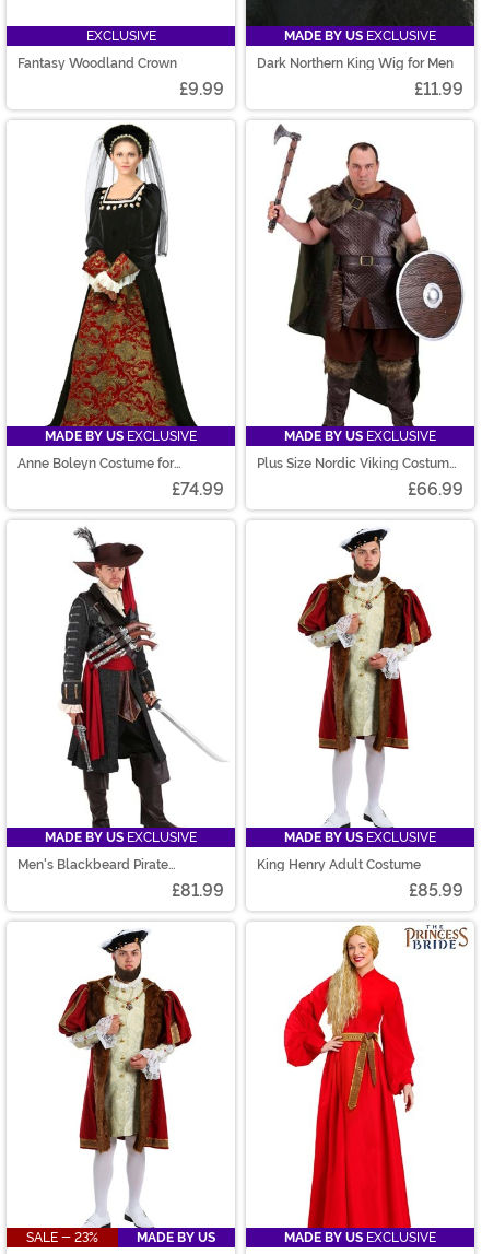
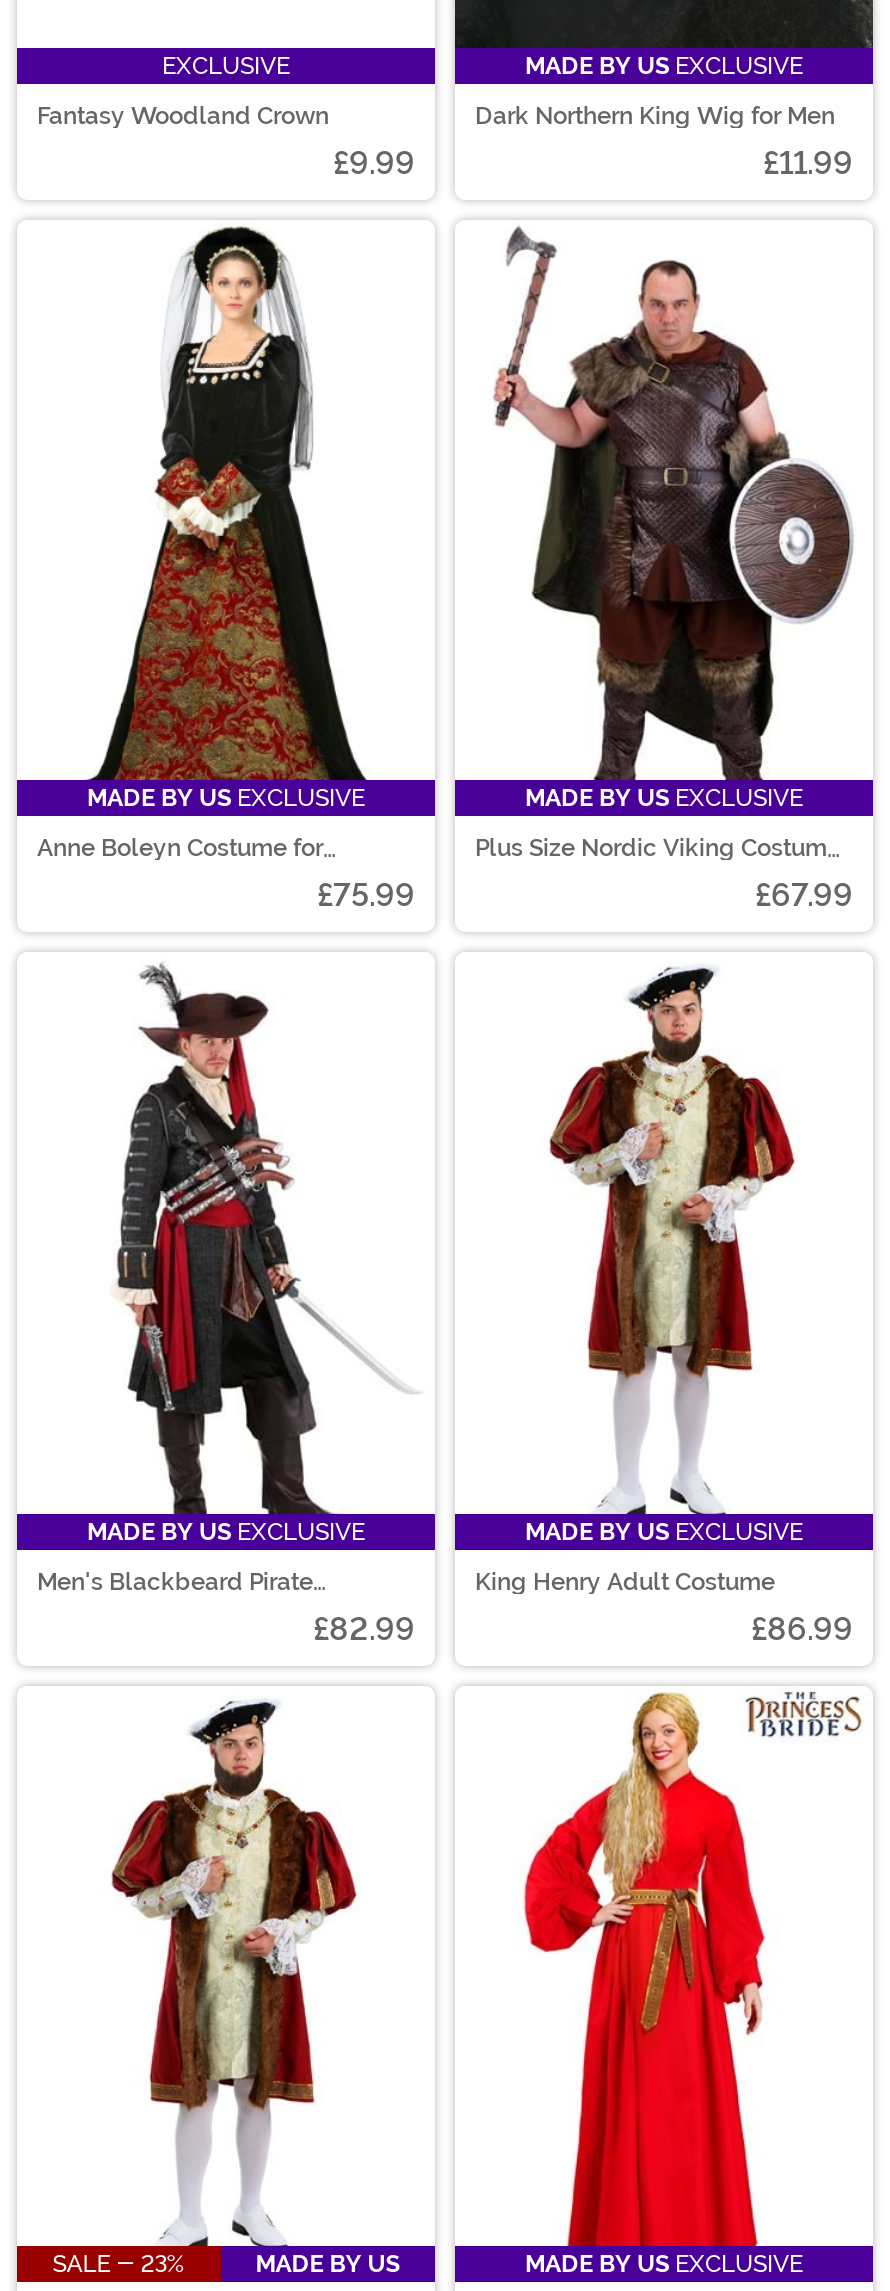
- £74.99
+ £75.99

- £66.99
+ £67.99

- £81.99
+ £82.99

- £85.99
+ £86.99
